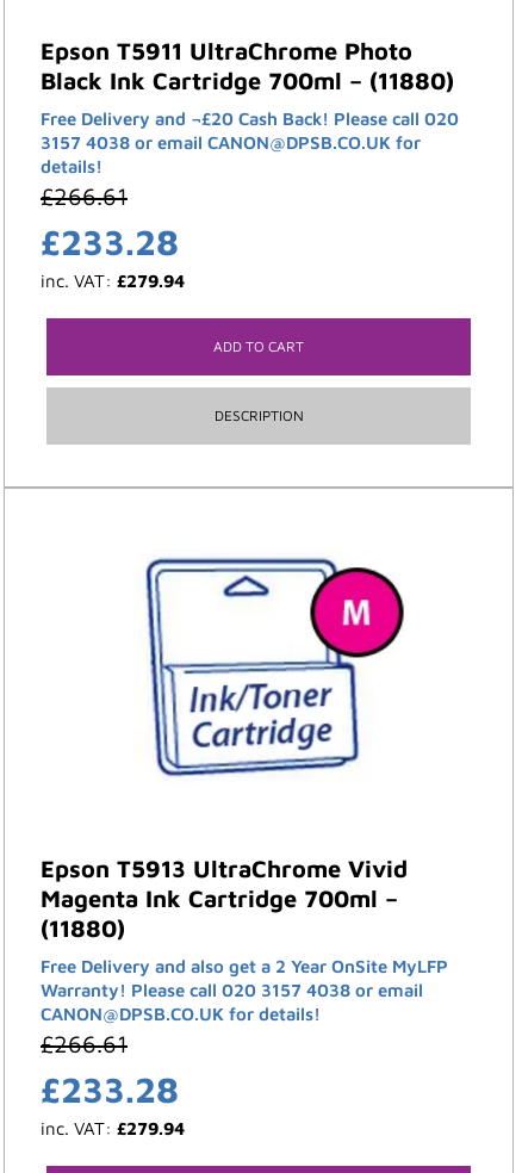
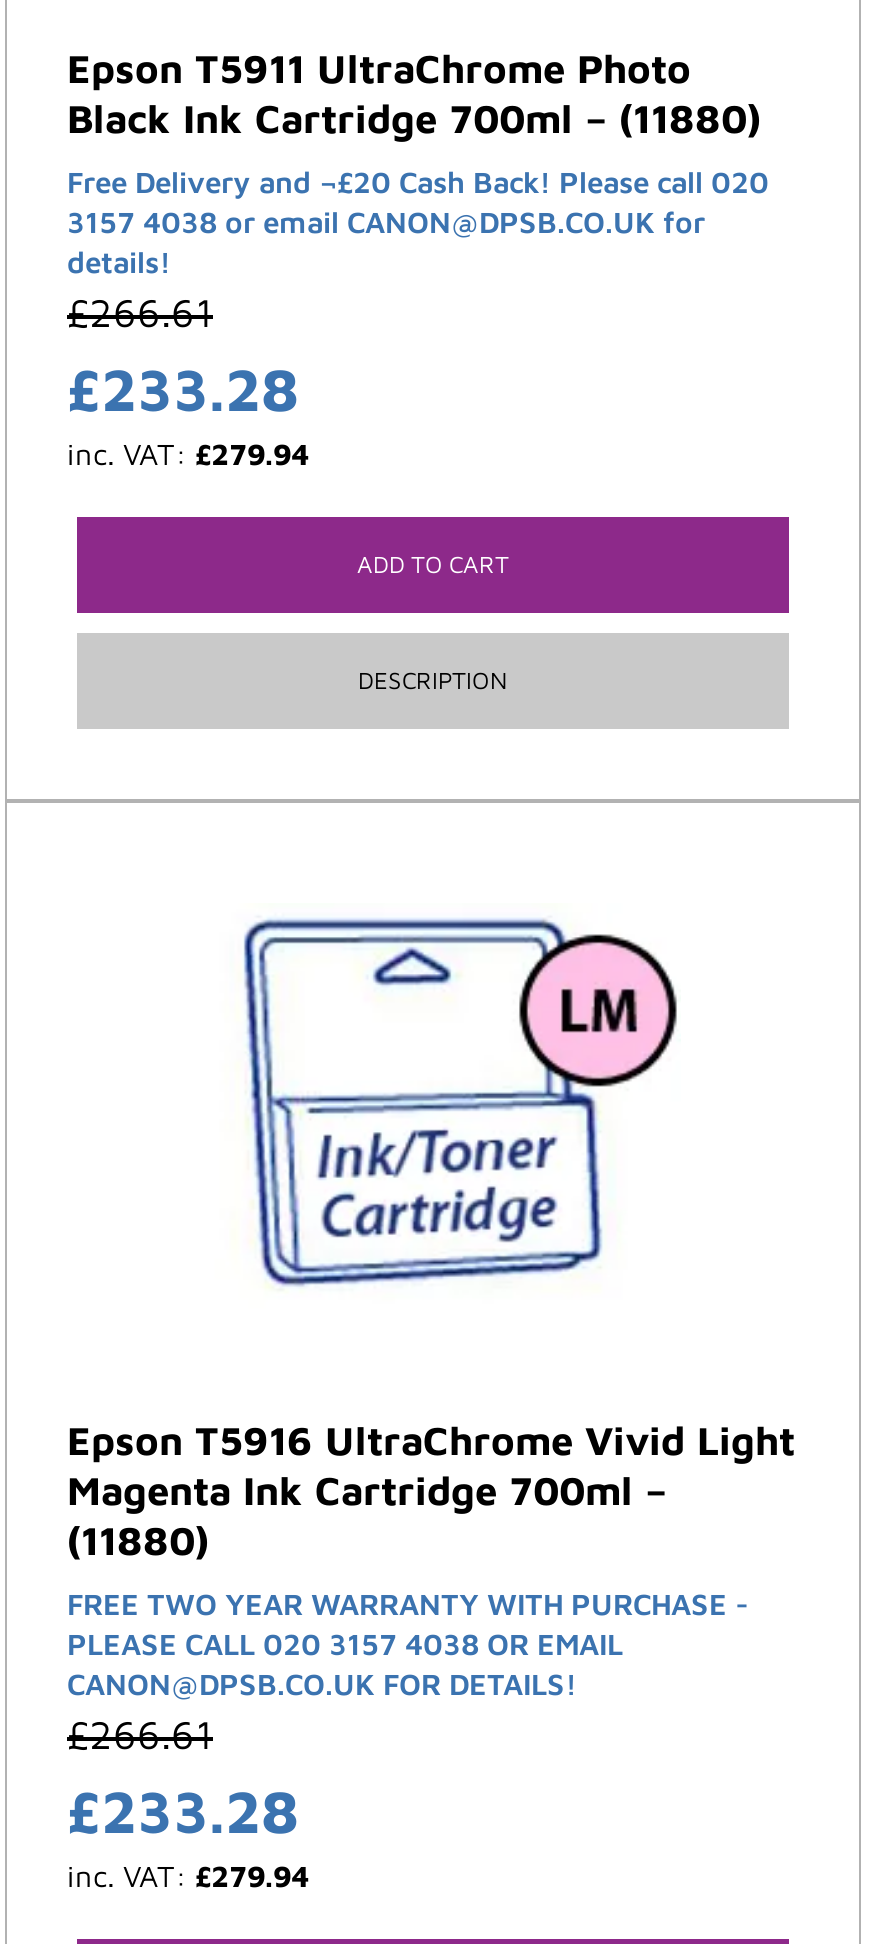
- [image]
+ [image]

- Epson T5913 UltraChrome Vivid
+ Epson T5916 UltraChrome Vivid Light

- Free Delivery and also get a 2 Year OnSite MyLFP
- Warranty! Please call 020 3157 4038 or email
- CANON@DPSB.CO.UK for details!
+ FREE TWO YEAR WARRANTY WITH PURCHASE -
+ PLEASE CALL 020 3157 4038 OR EMAIL
+ CANON@DPSB.CO.UK FOR DETAILS!
